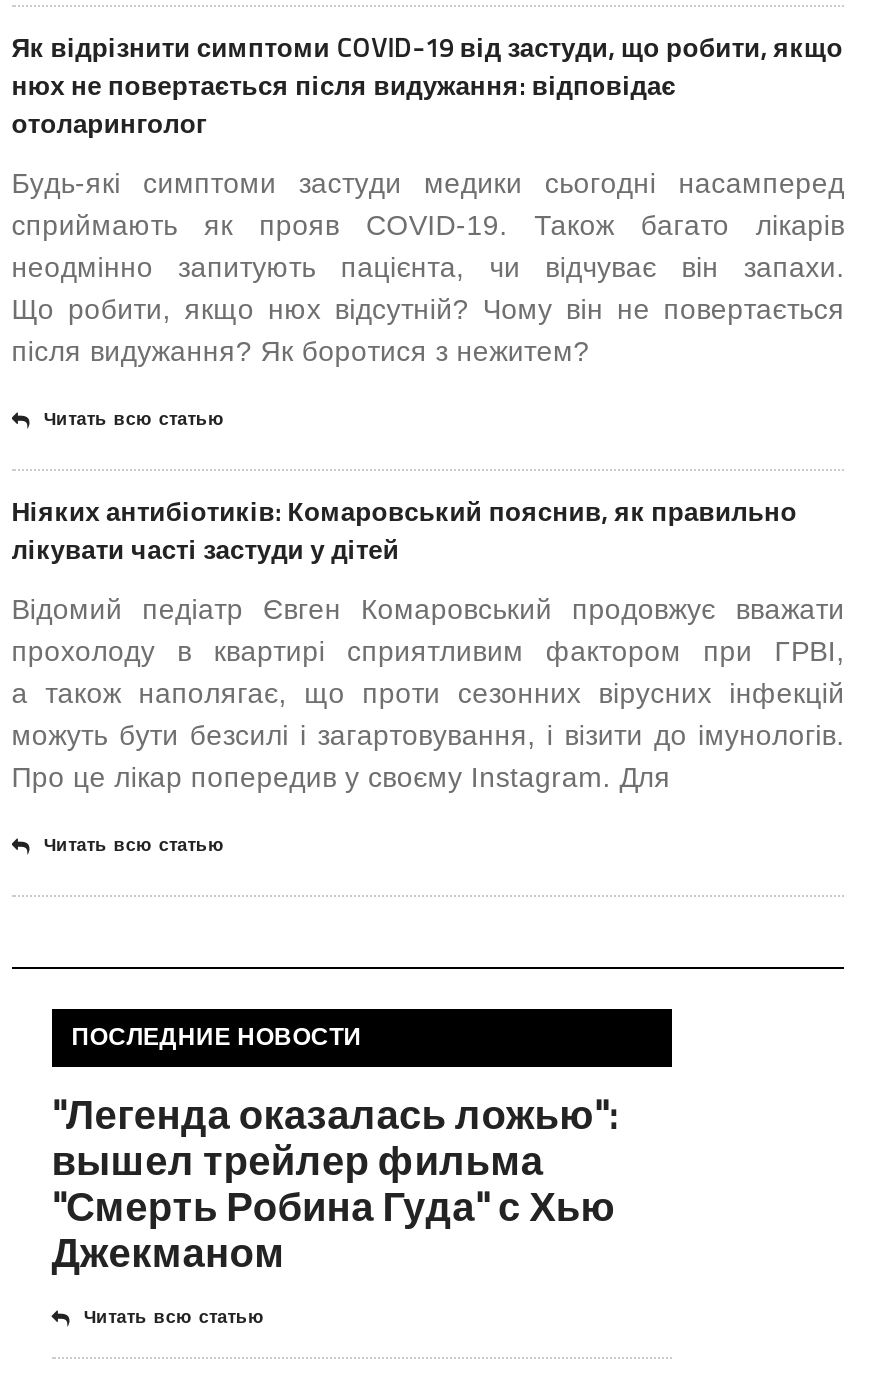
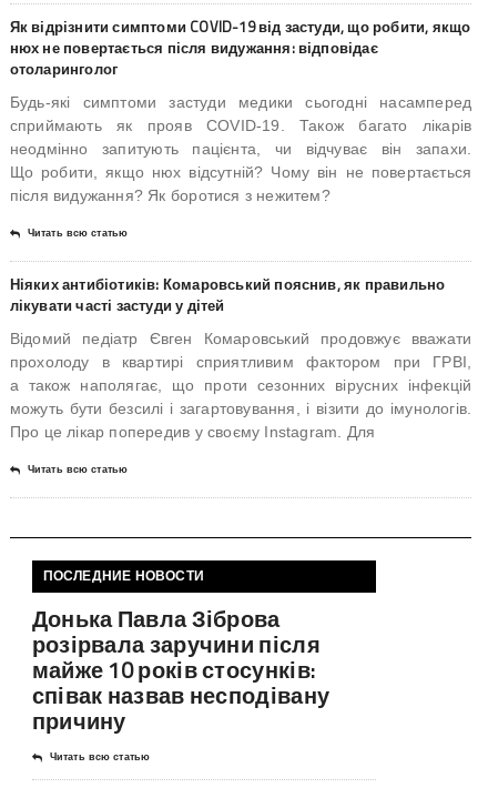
- "Легенда оказалась ложью":
- вышел трейлер фильма
- "Смерть Робина Гуда" с Хью
- Джекманом
+ Донька Павла Зіброва
+ розірвала заручини після
+ майже 10 років стосунків:
+ співак назвав несподівану
+ причину
